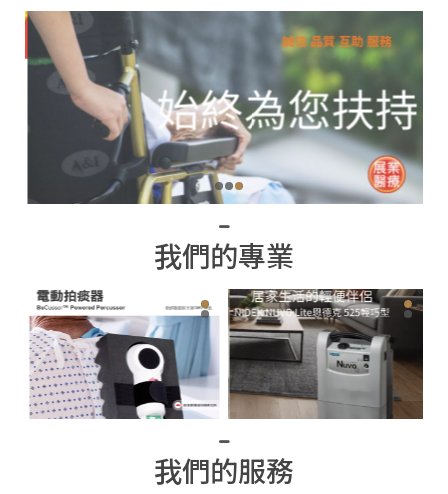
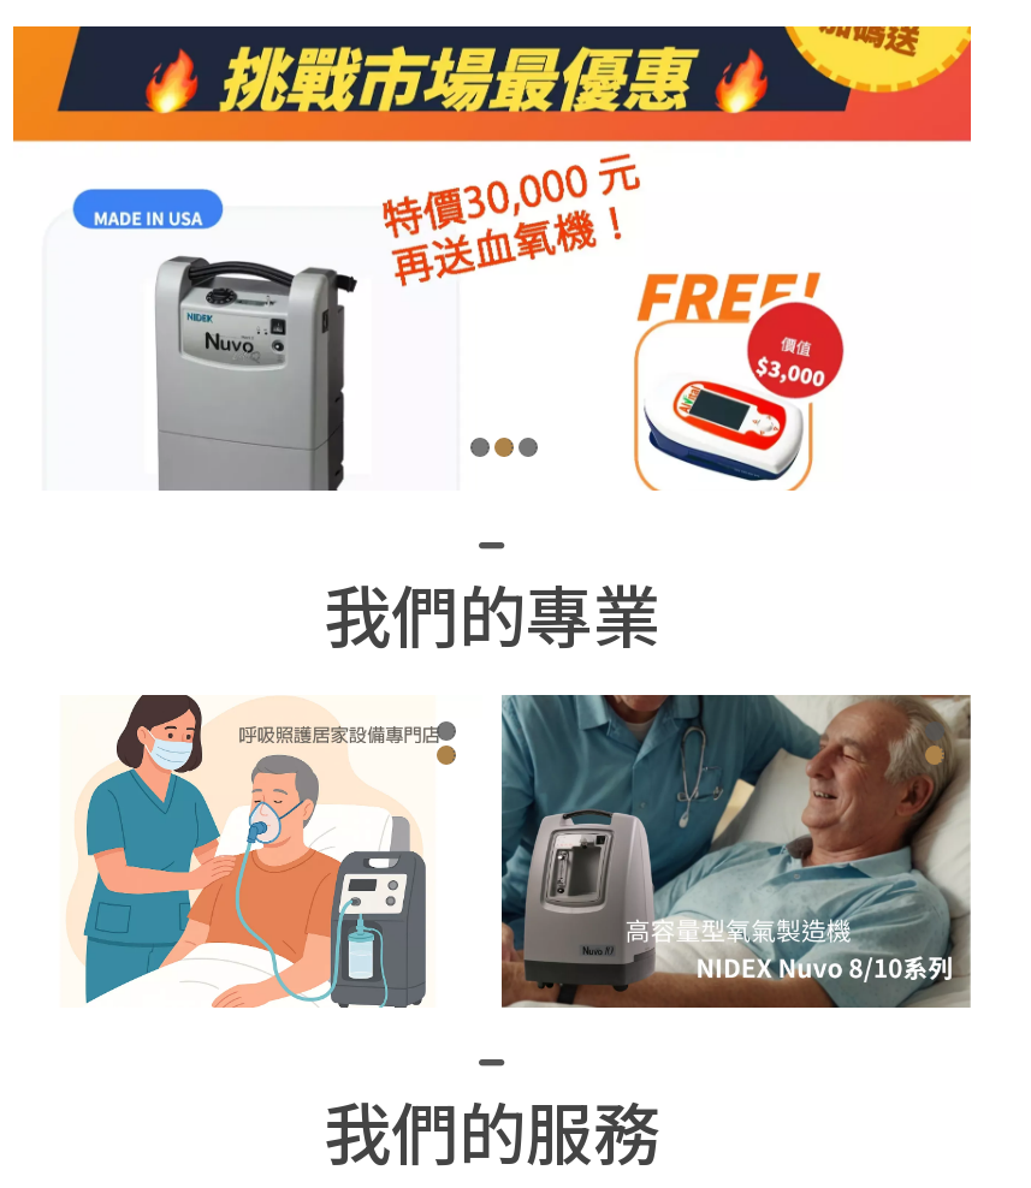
- [image]
+ [image]

- [image]
+ [image]

- [image]
+ [image]
